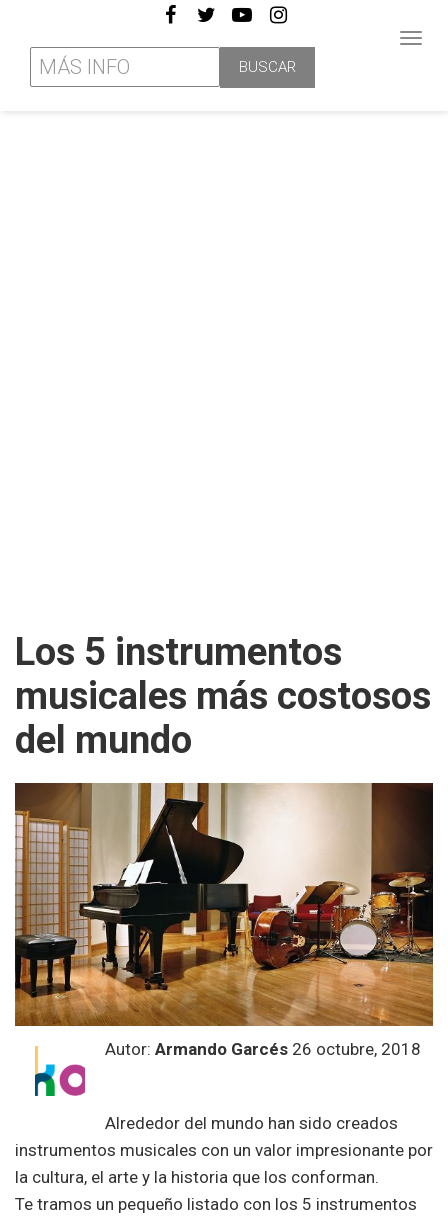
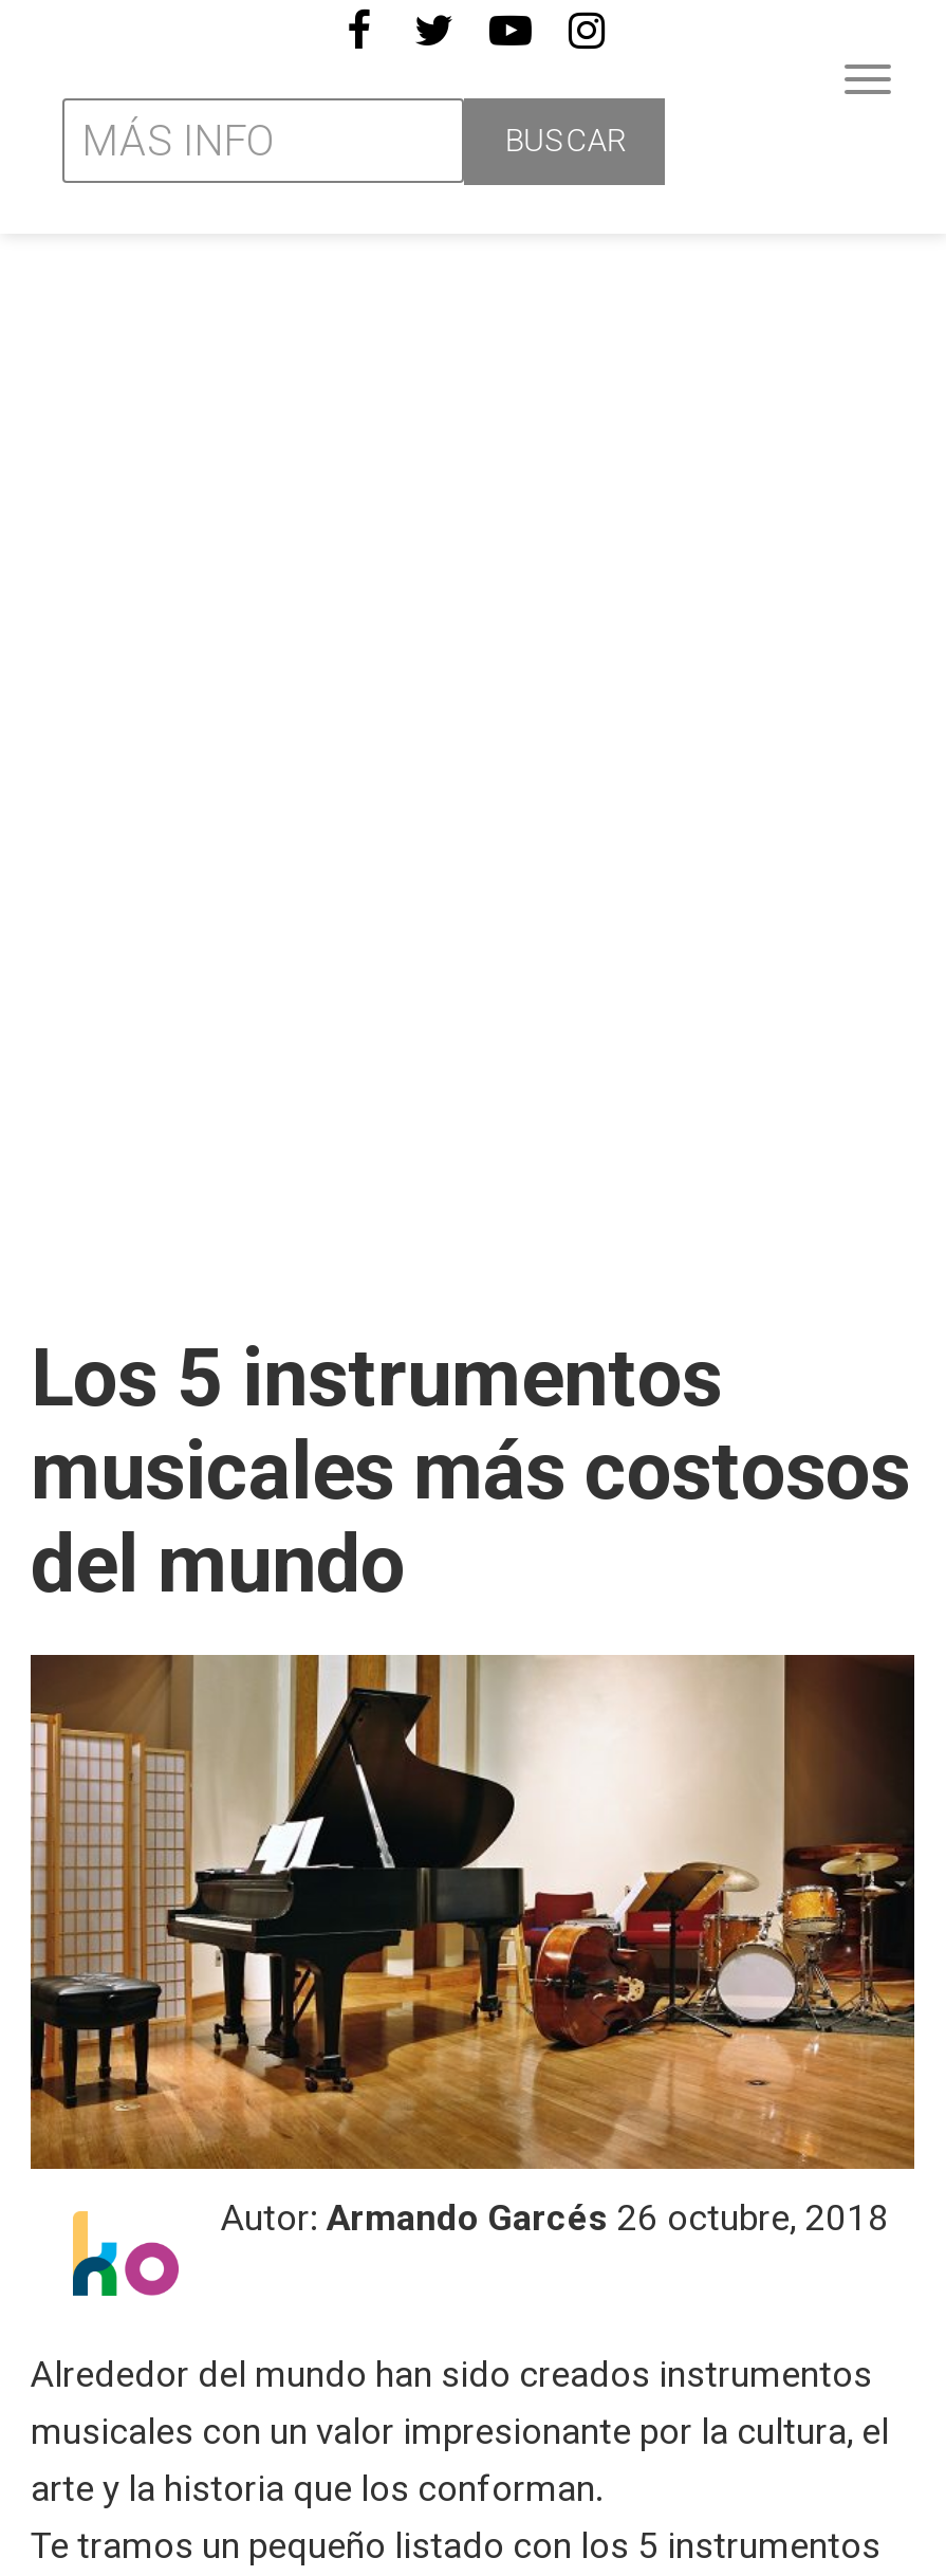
- [image]
+ [image]
